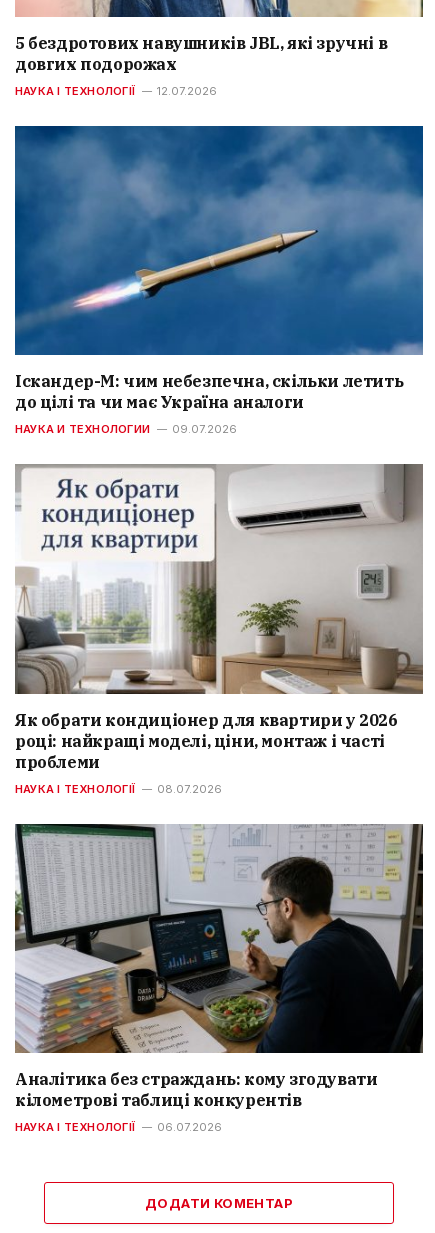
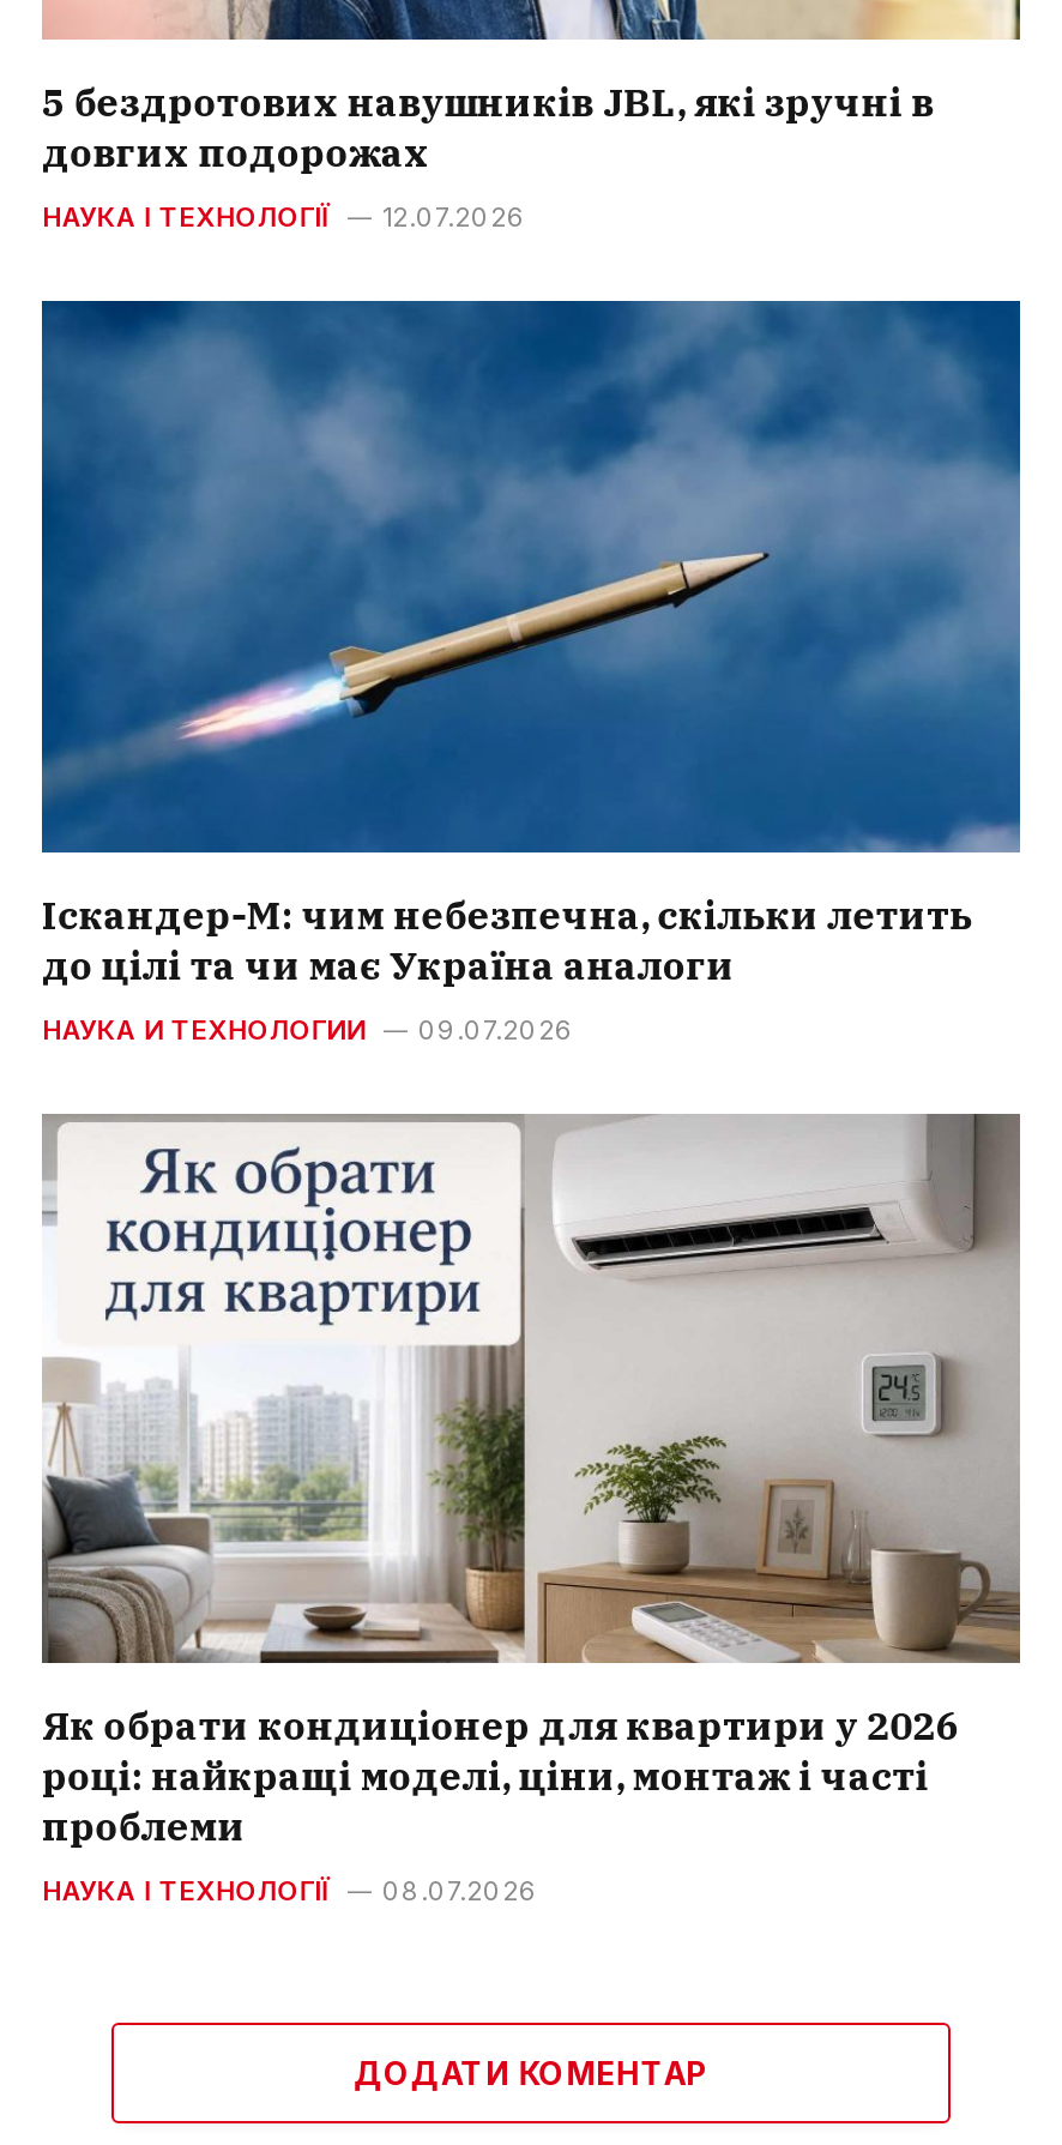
- [image]
- Аналітика без страждань: кому згодувати
- кілометрові таблиці конкурентів
- НАУКА І ТЕХНОЛОГІЇ
- 06.07.2026
